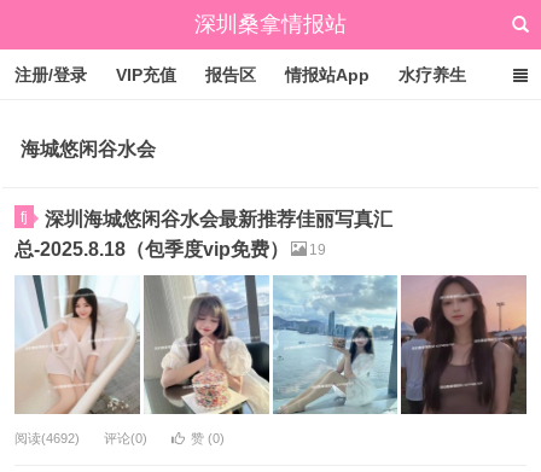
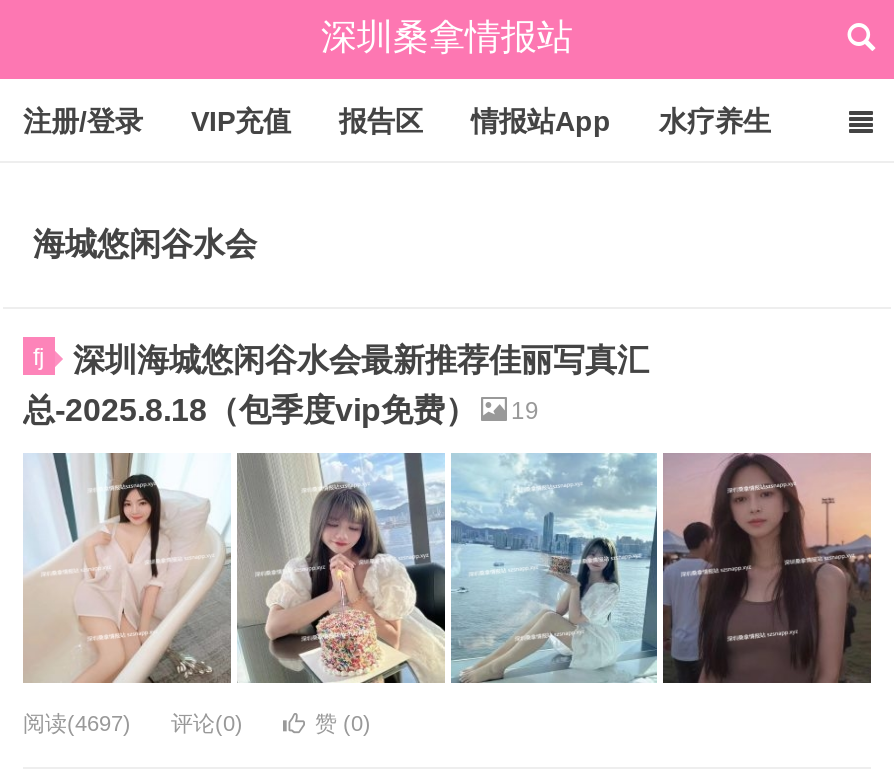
- 阅读(4692) 评论(0)
+ 阅读(4697) 评论(0)
